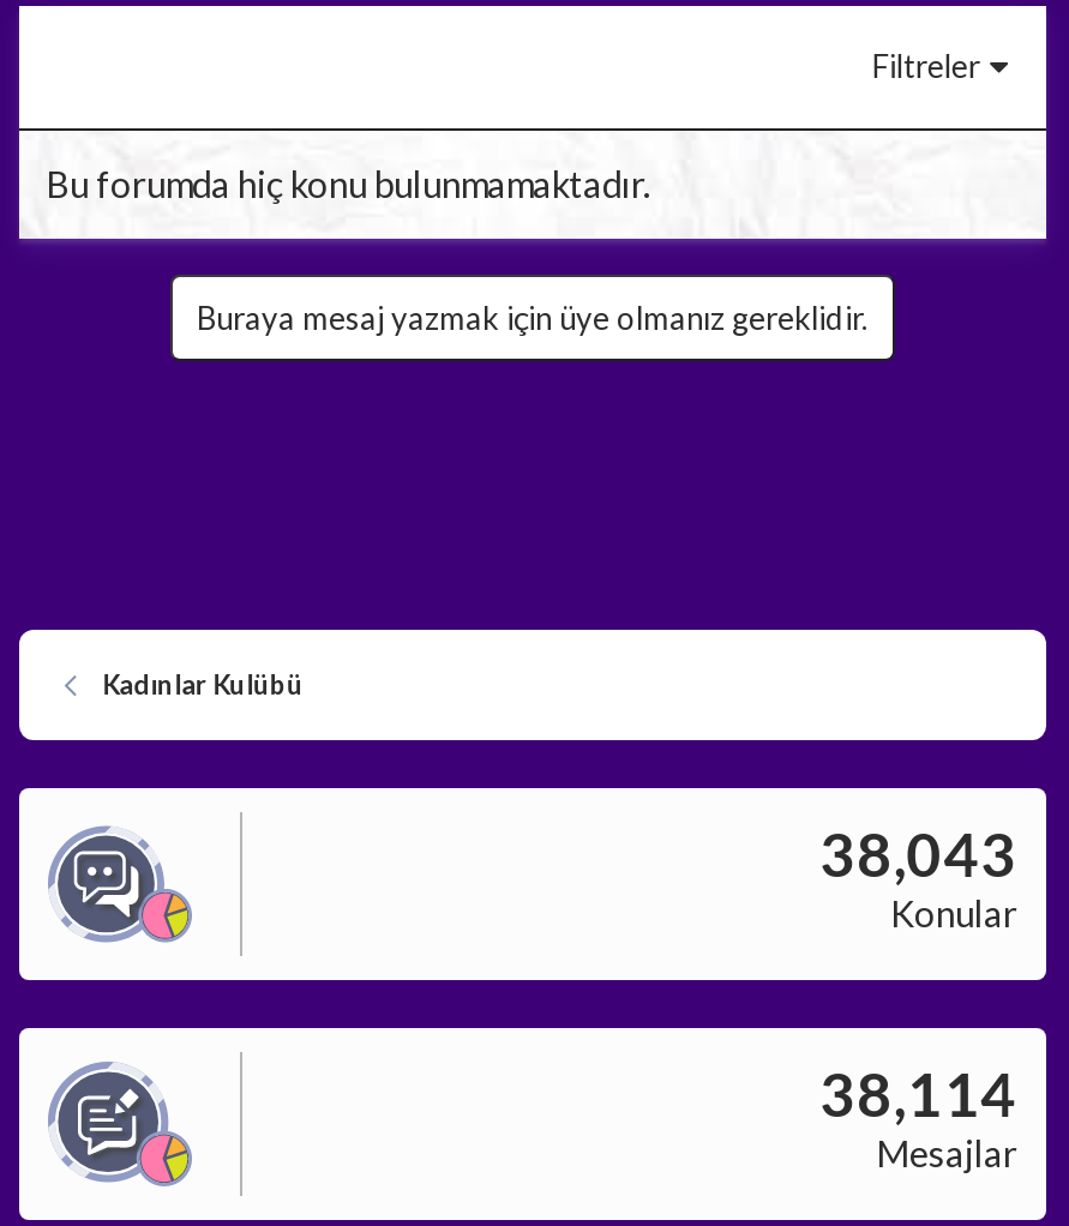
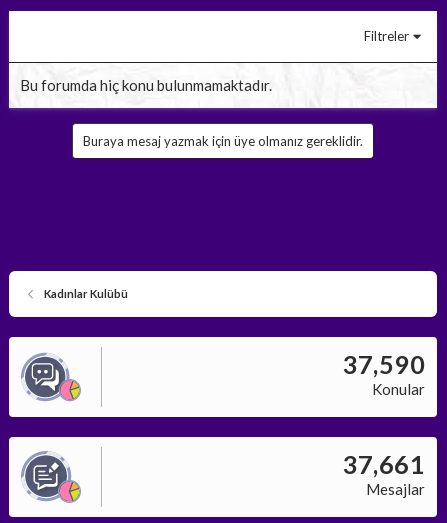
- 38,043
+ 37,590

- 38,114
+ 37,661
